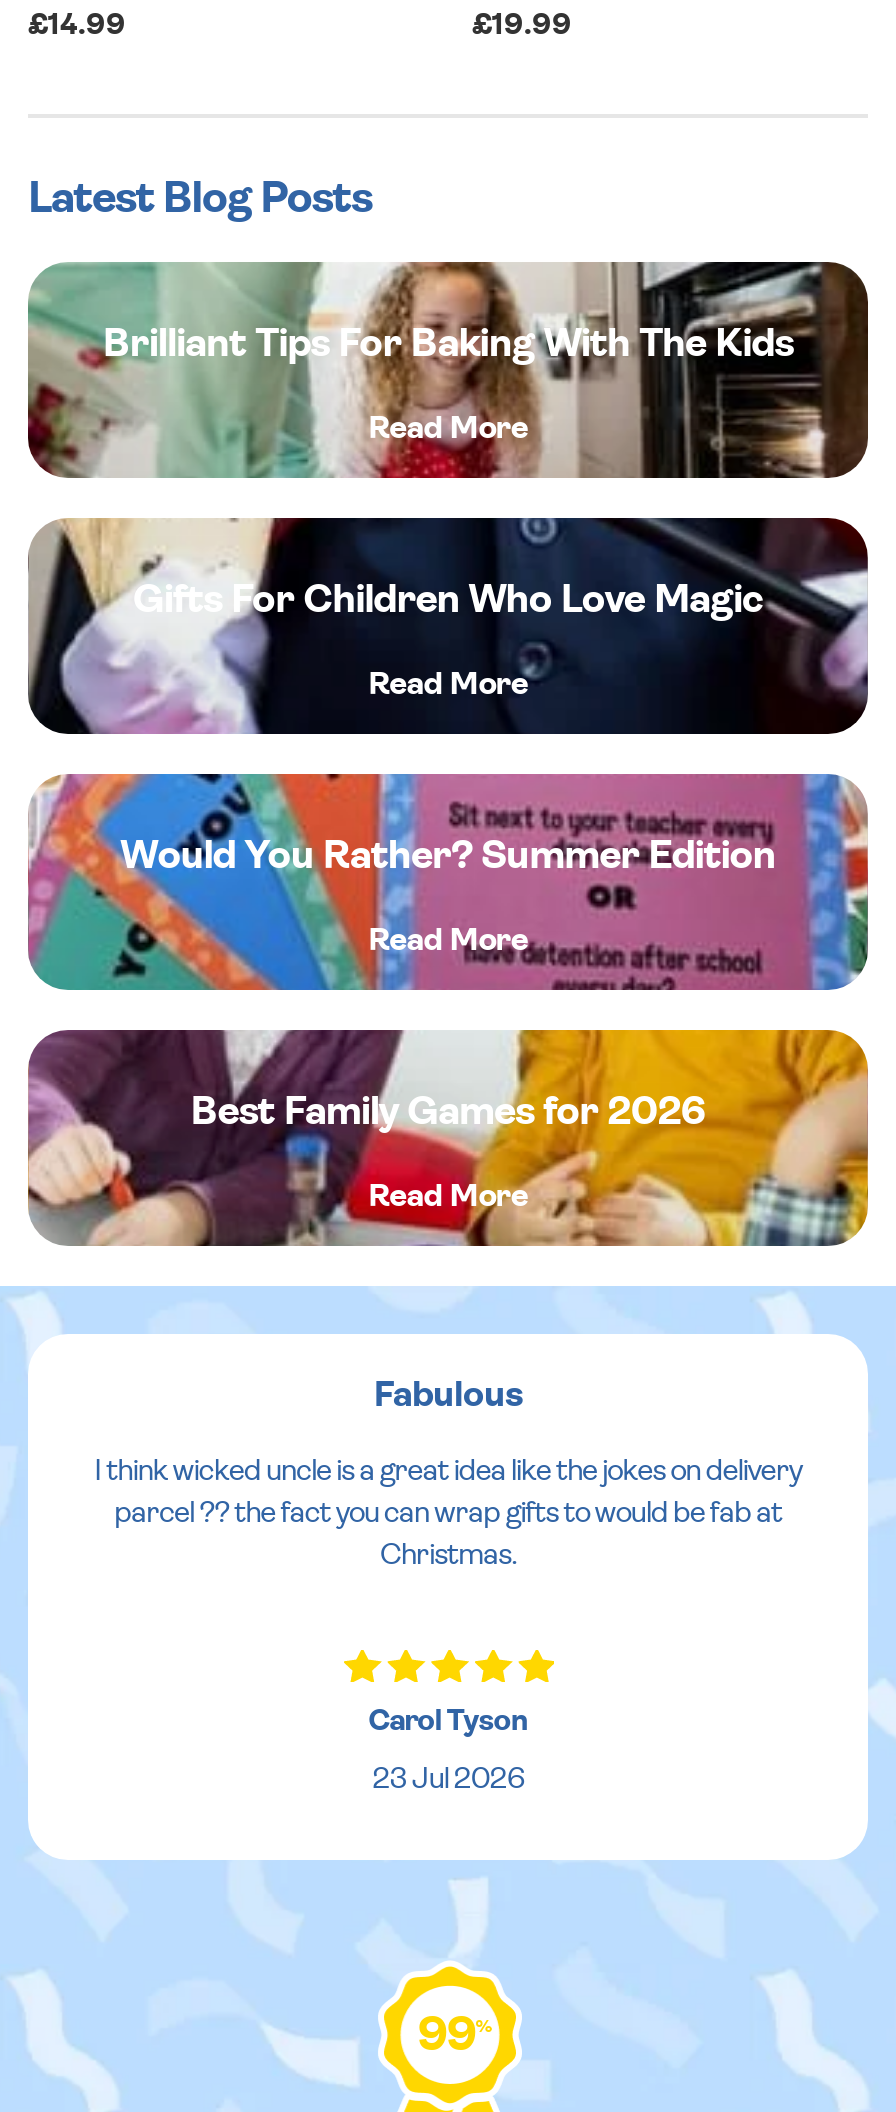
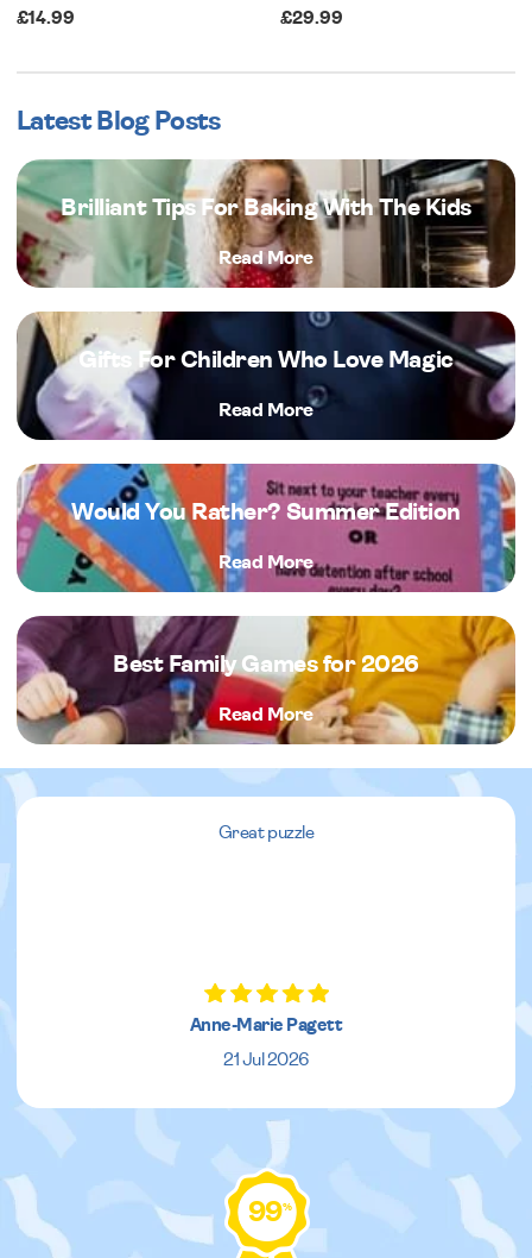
- £19.99
+ £29.99

- Fabulous
- I think wicked uncle is a great idea like the jokes on delivery
- parcel ?? the fact you can wrap gifts to would be fab at
- Christmas.
+ Great puzzle

- Carol Tyson
- 23 Jul 2026
+ Anne-Marie Pagett
+ 21 Jul 2026
